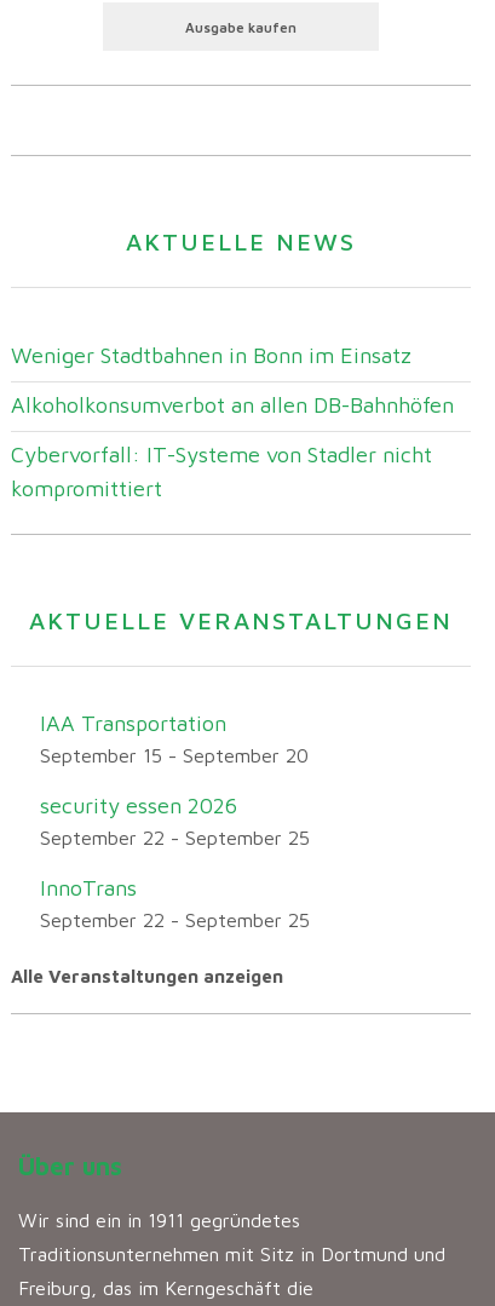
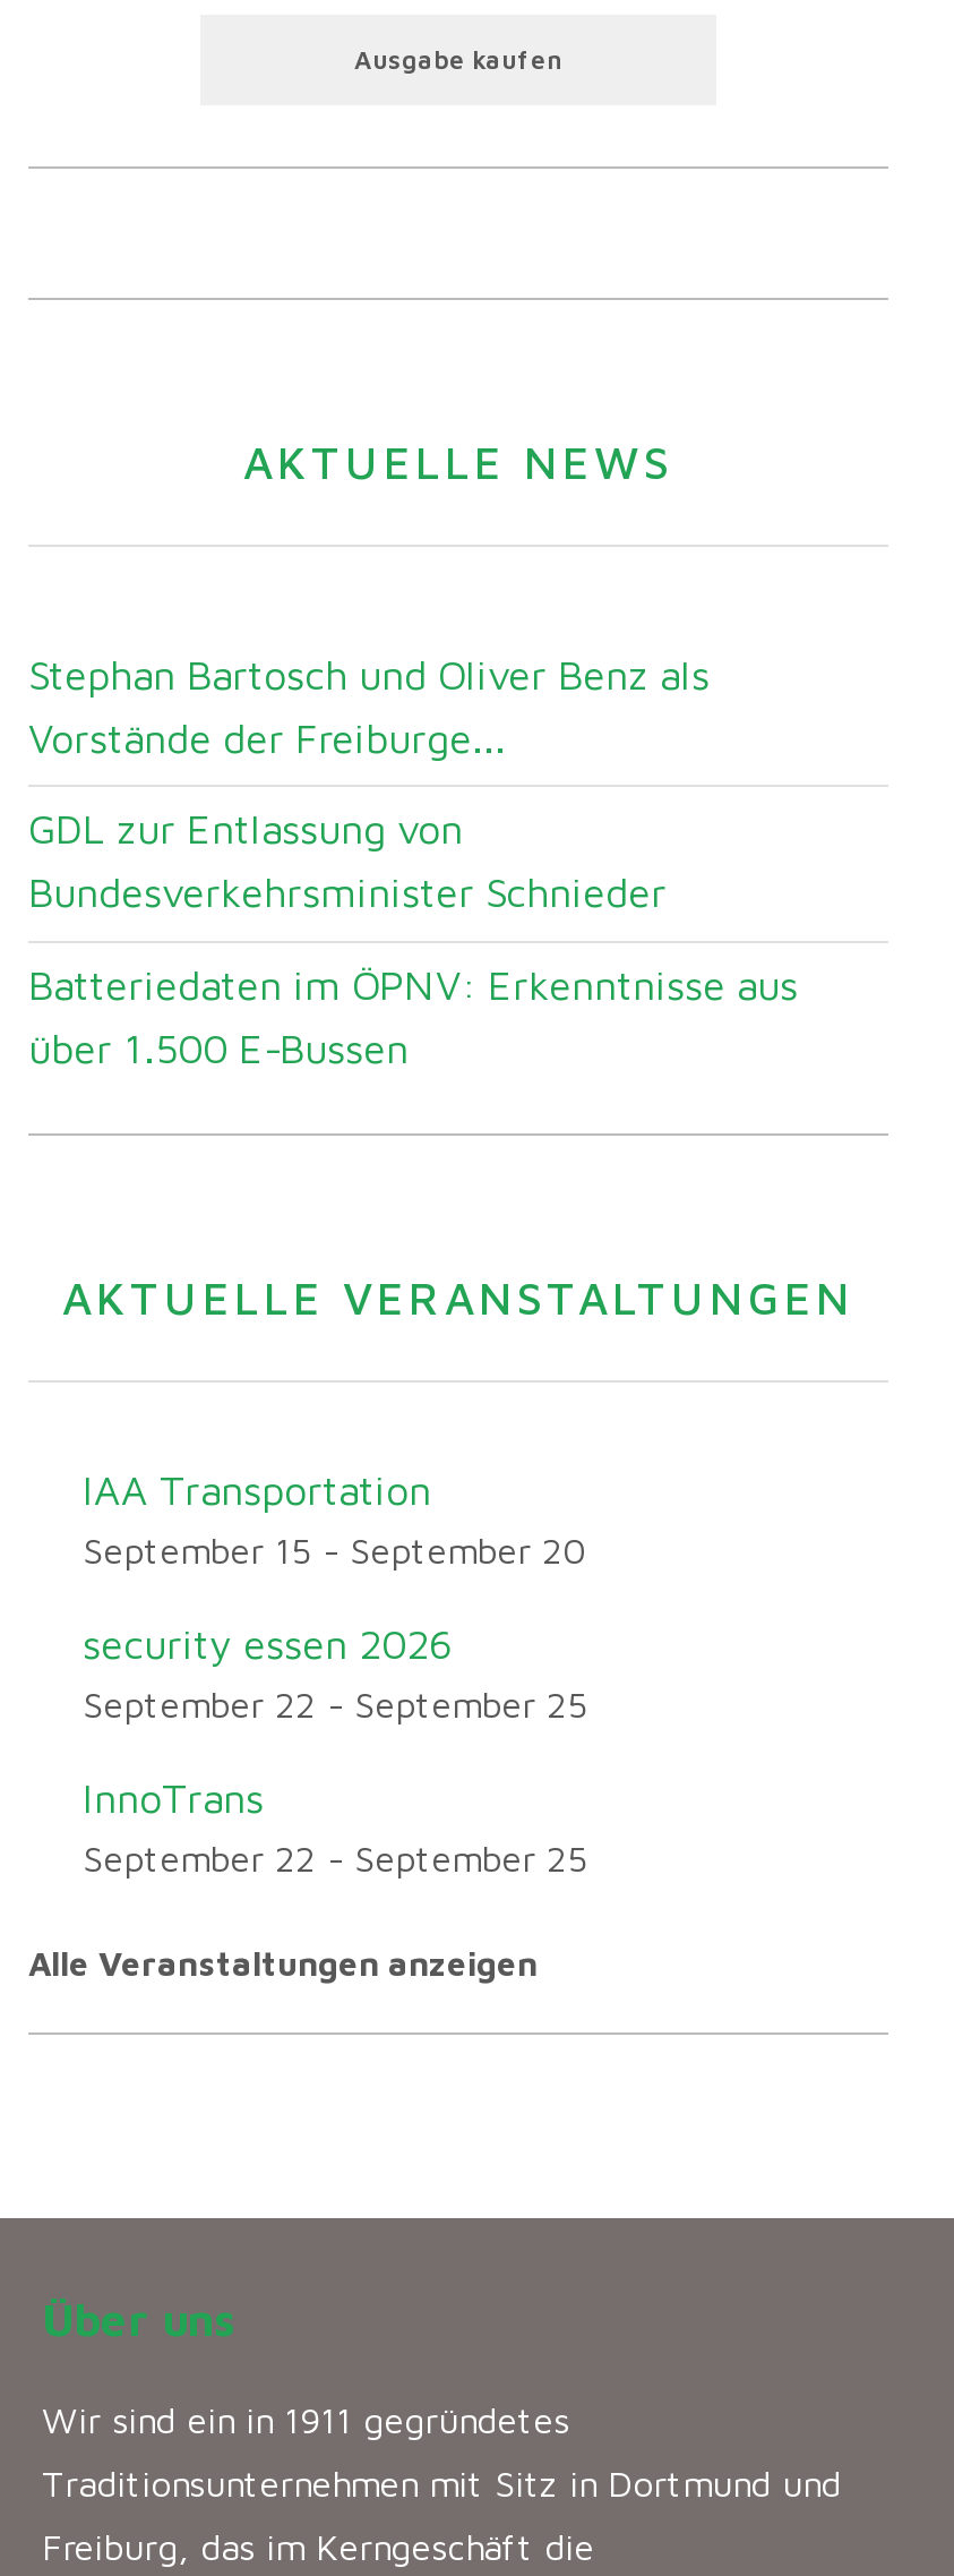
- Weniger Stadtbahnen in Bonn im Einsatz
+ Stephan Bartosch und Oliver Benz als
+ Vorstände der Freiburge...

- Alkoholkonsumverbot an allen DB-Bahnhöfen
+ GDL zur Entlassung von
+ Bundesverkehrsminister Schnieder

- Cybervorfall: IT-Systeme von Stadler nicht
- kompromittiert
+ Batteriedaten im ÖPNV: Erkenntnisse aus
+ über 1.500 E-Bussen
